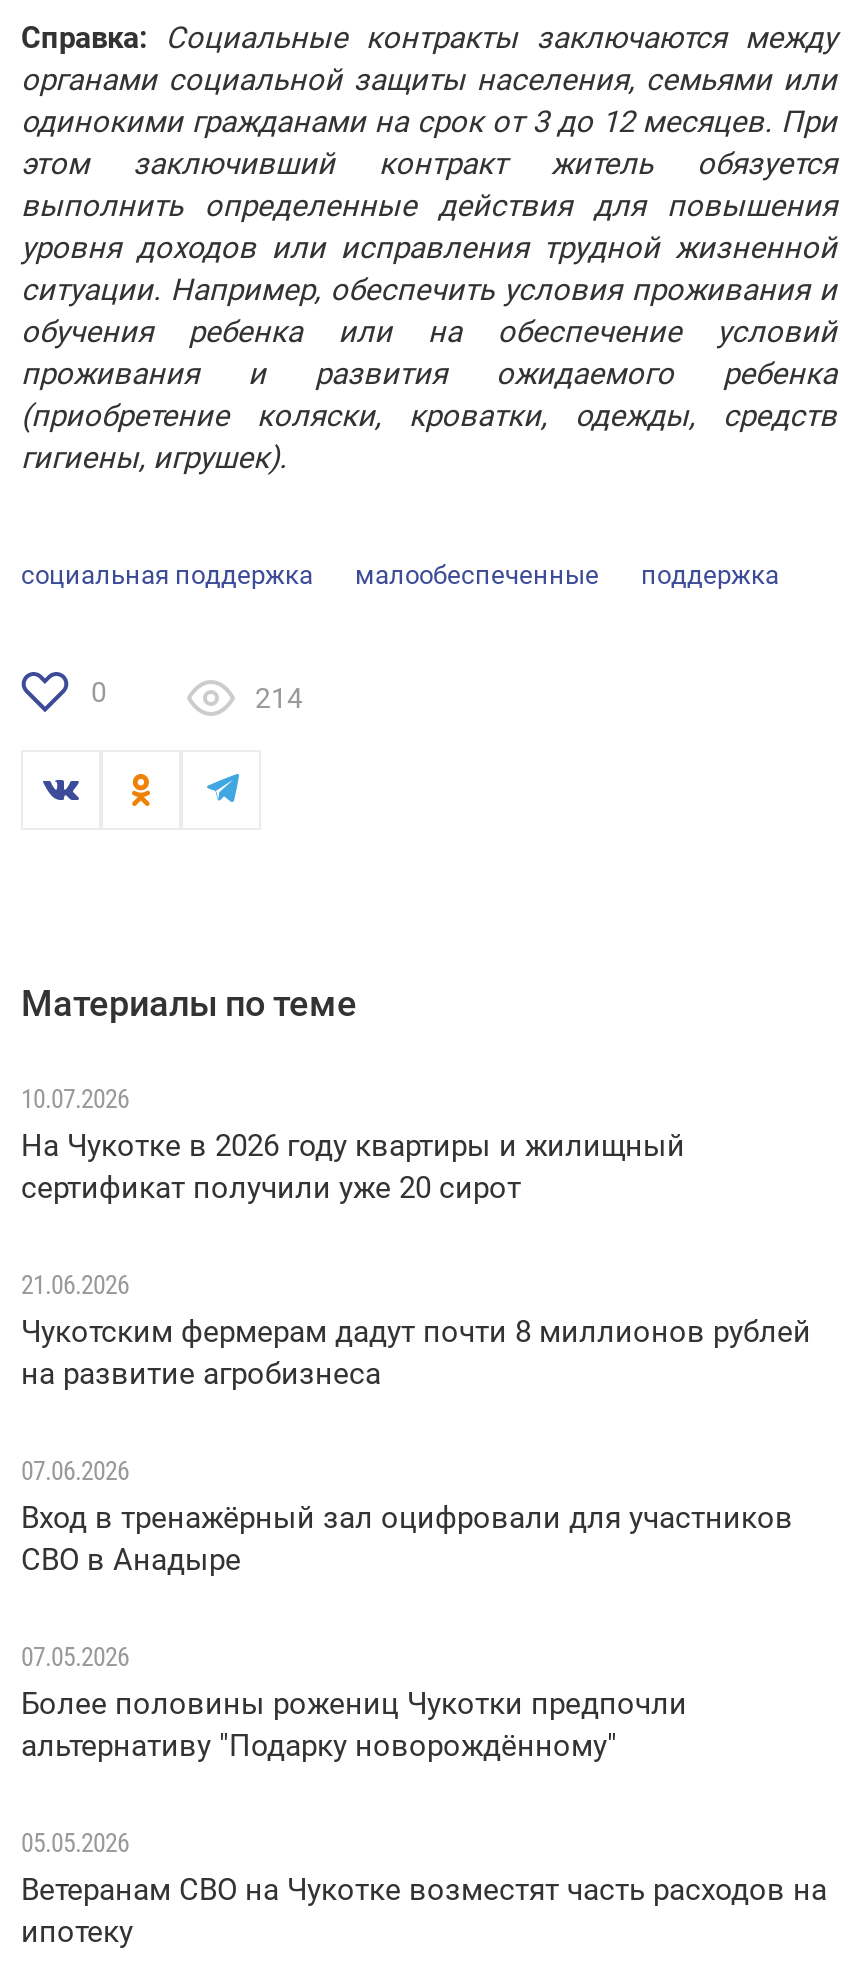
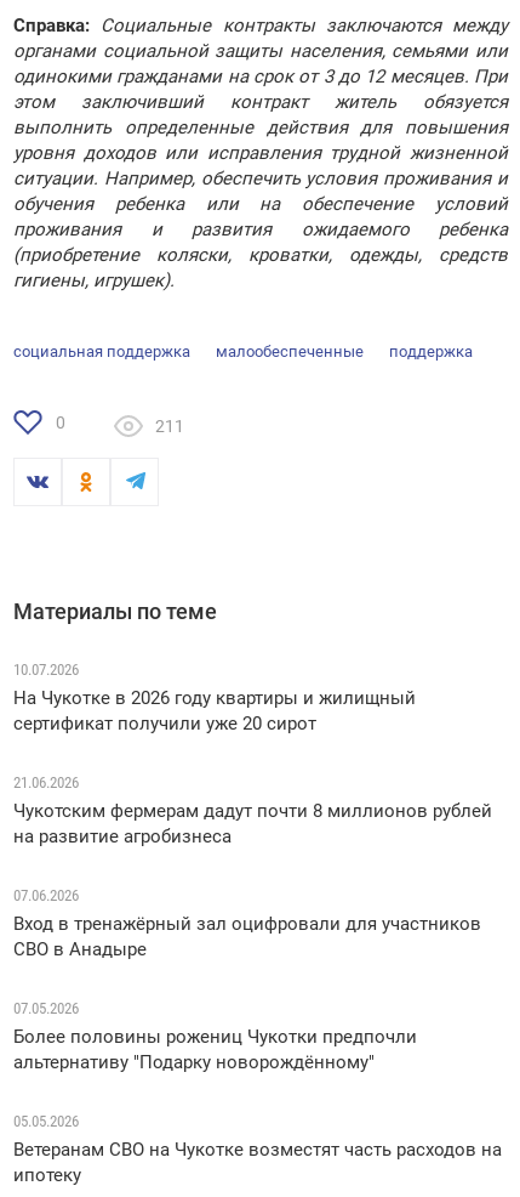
- 214
+ 211
